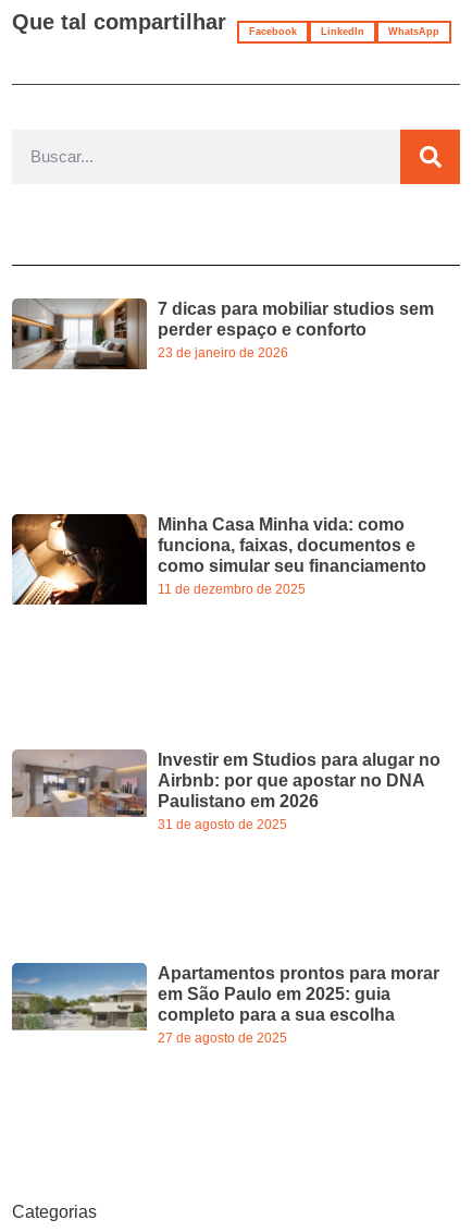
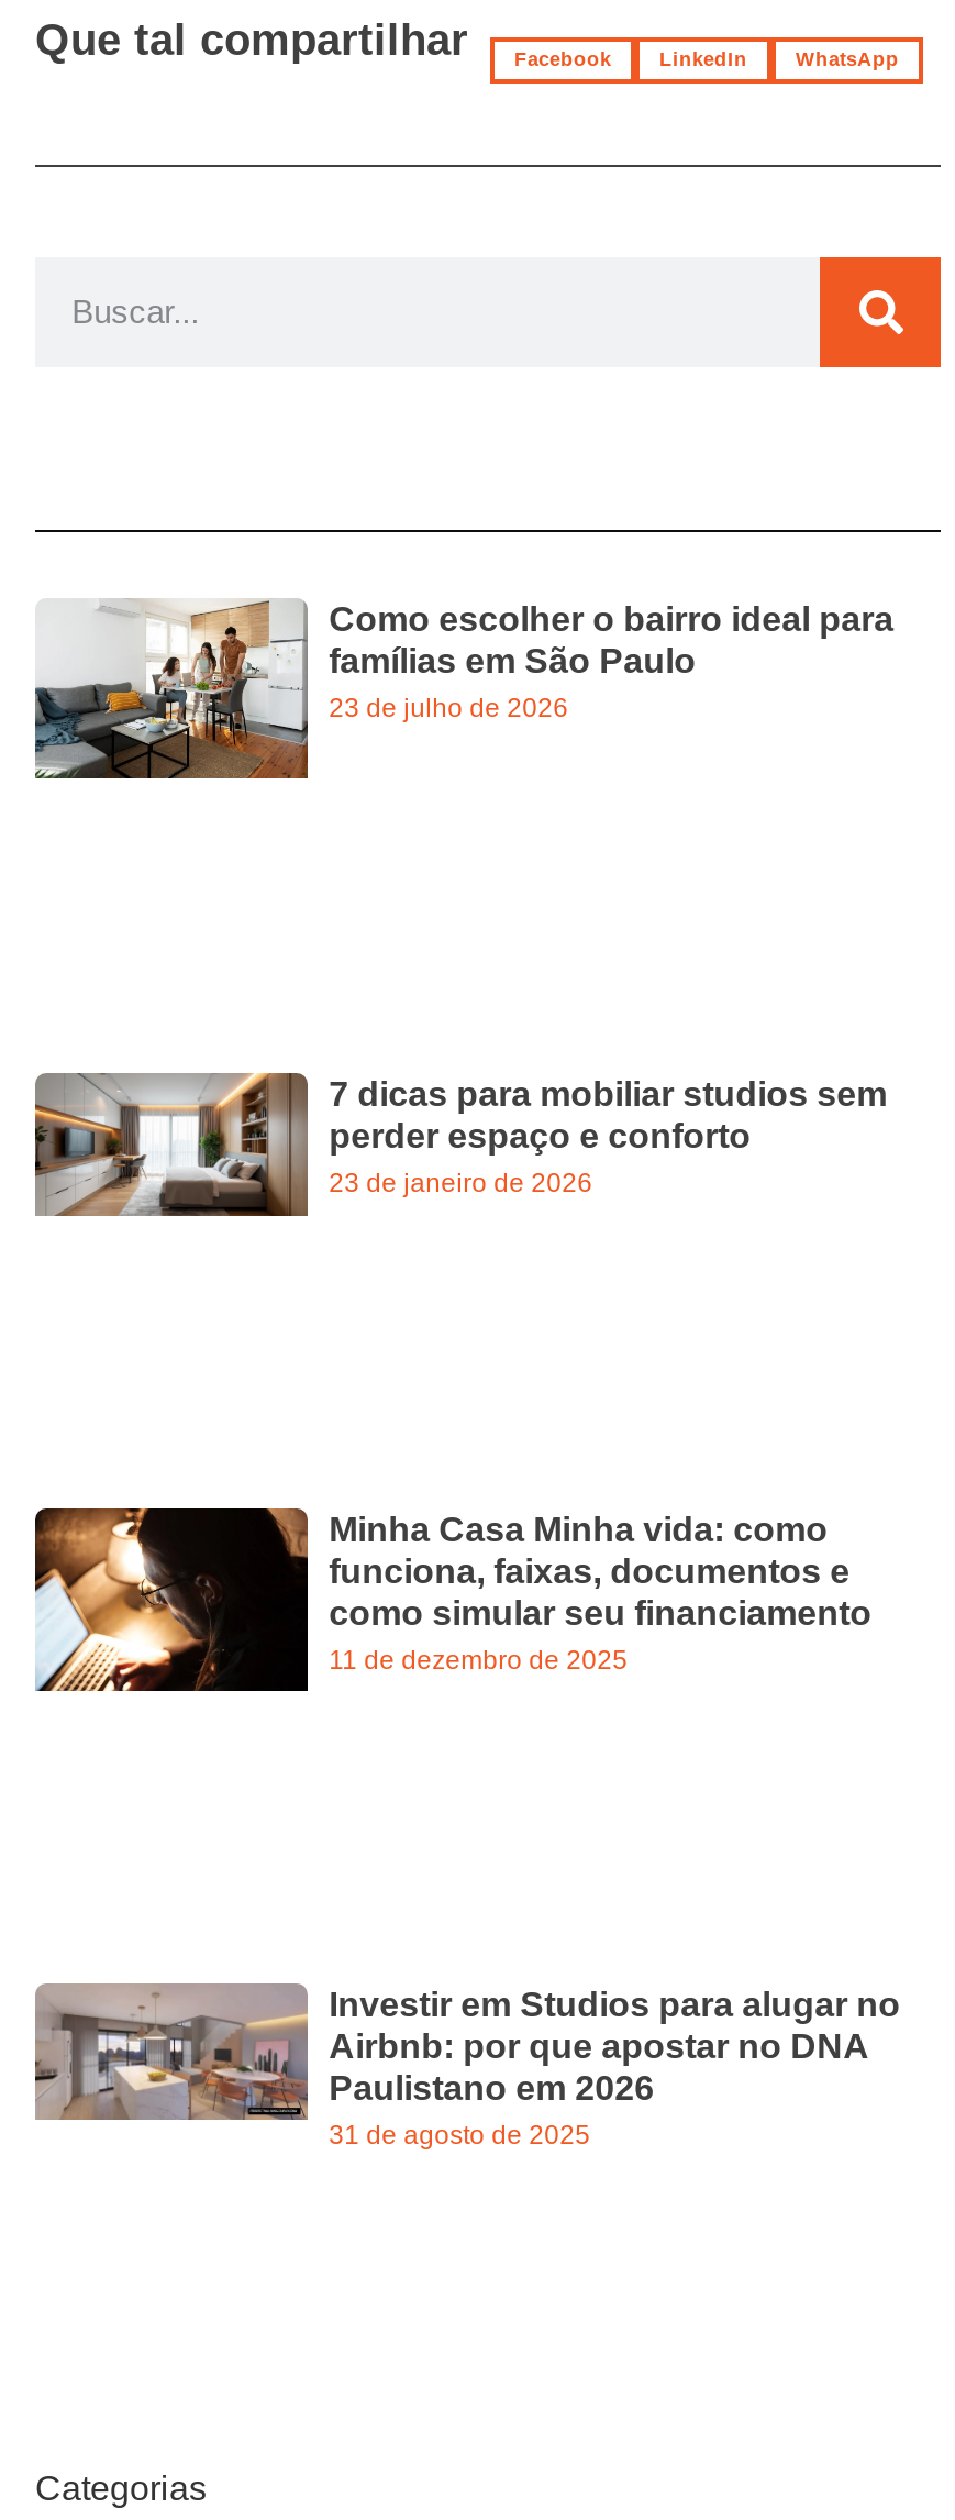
+ [image]
+ Como escolher o bairro ideal para
+ famílias em São Paulo
+ 23 de julho de 2026

moved down: [image] | 7 dicas para mobiliar studios sem | perder espaço e conforto | ... | Paulistano em 2026 | 31 de agosto de 2025

- [image]
- Apartamentos prontos para morar
- em São Paulo em 2025: guia
- completo para a sua escolha
- 27 de agosto de 2025
